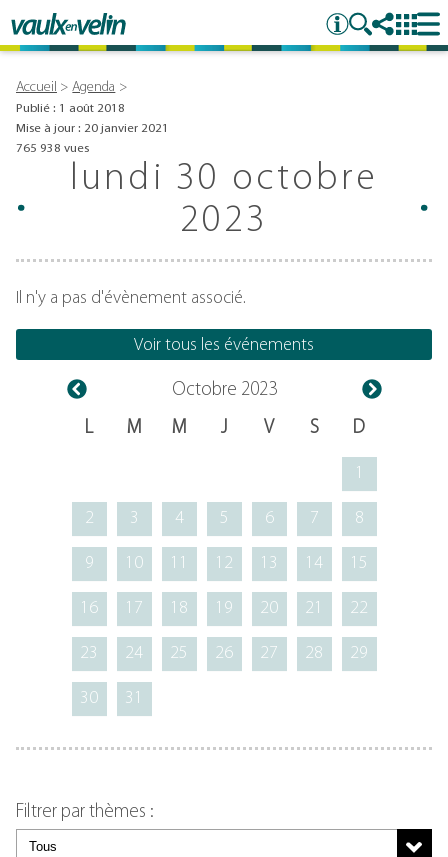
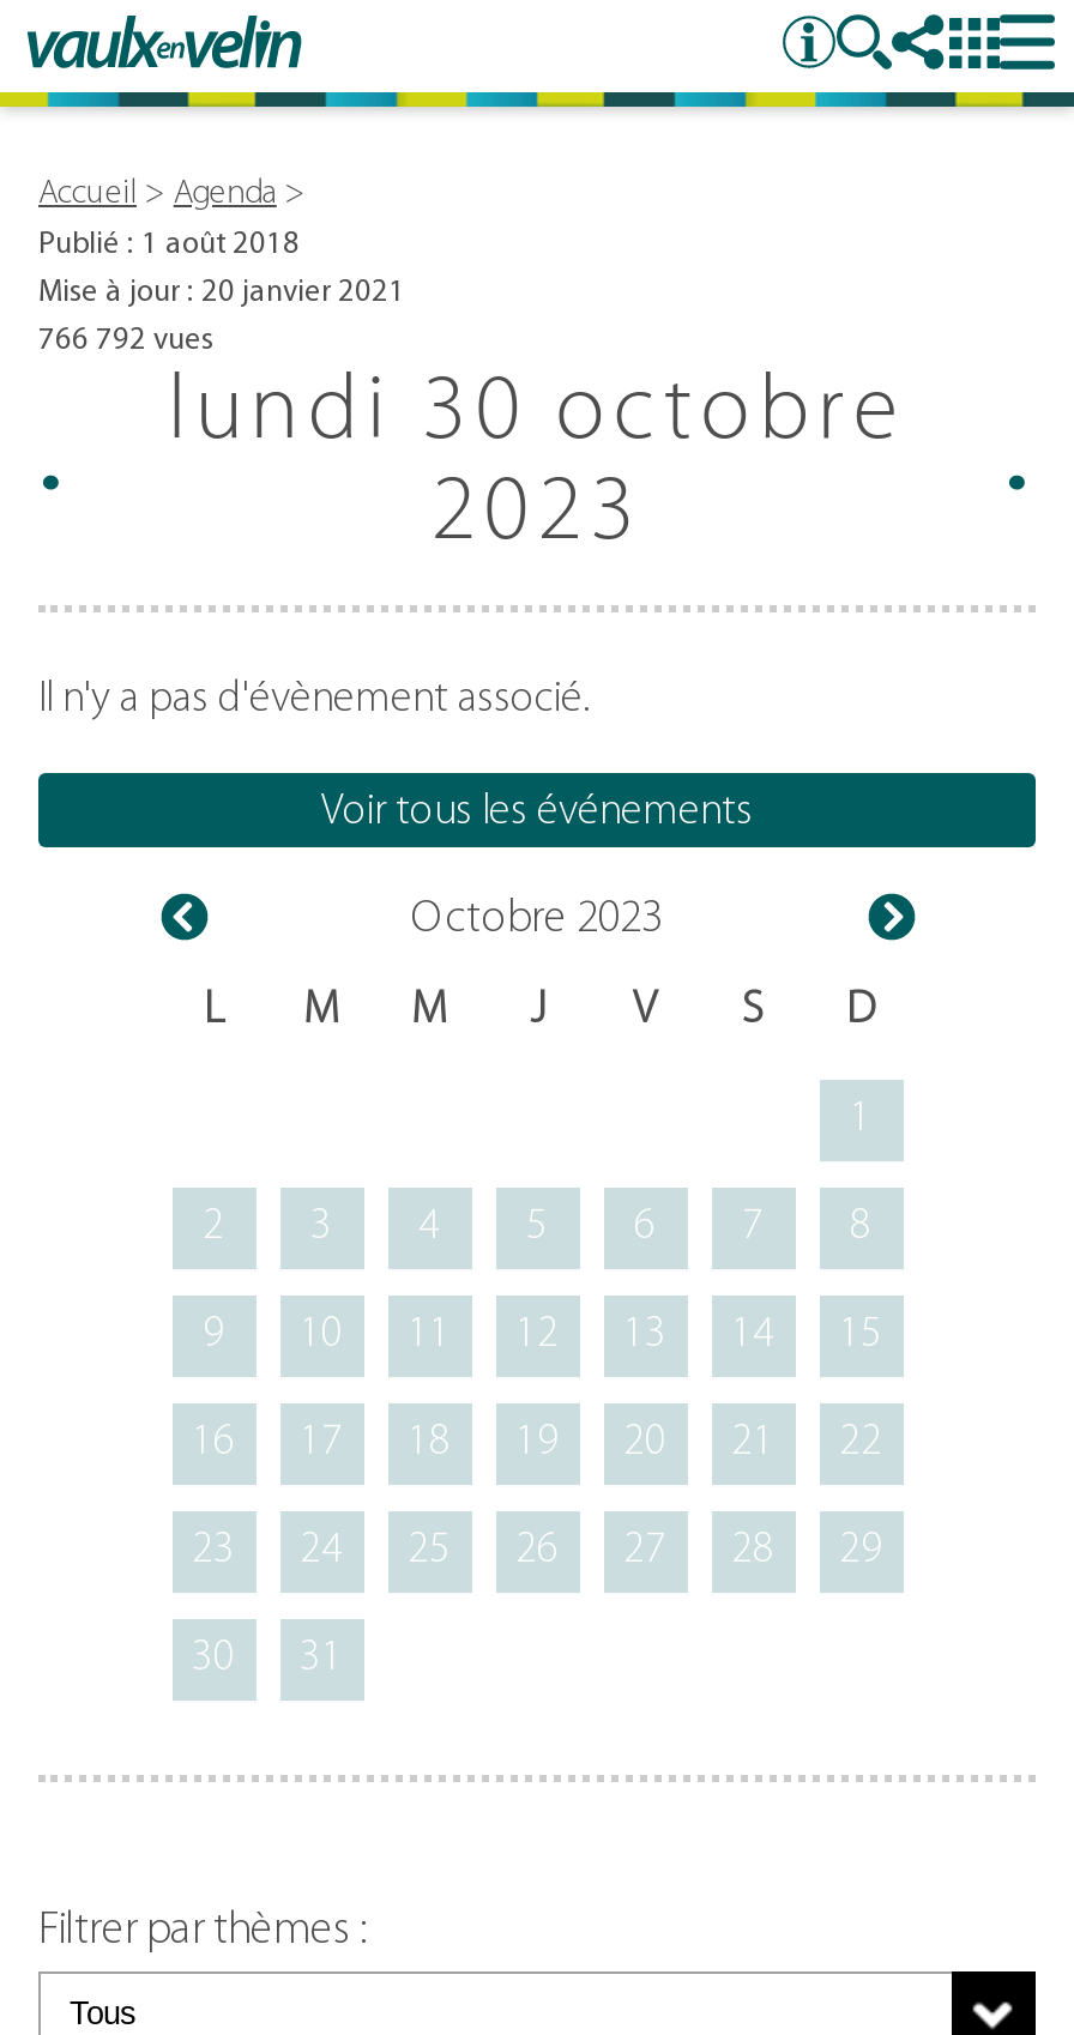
- 765 938 vues
+ 766 792 vues
